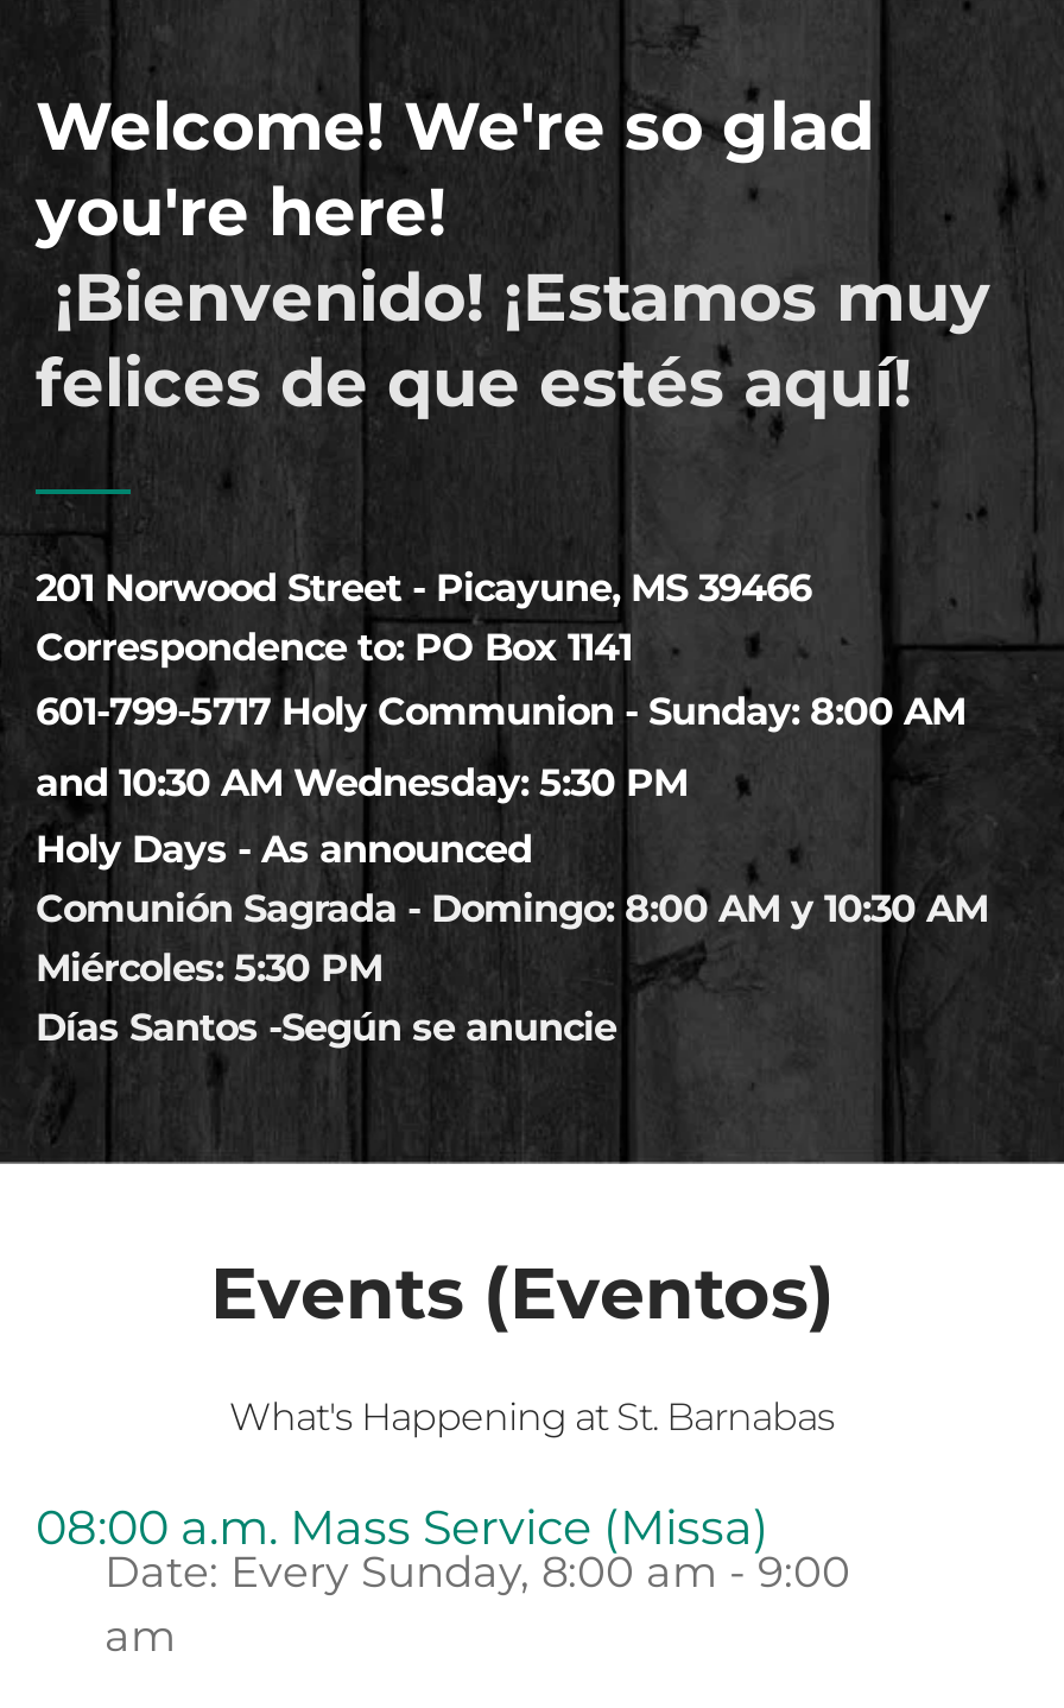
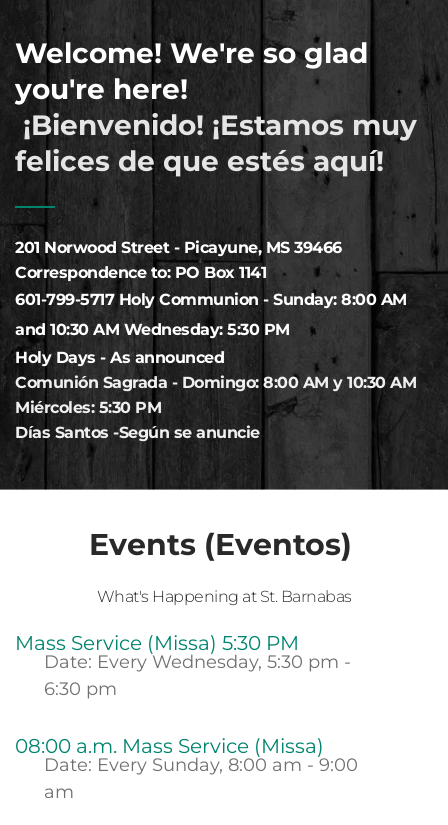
+ Mass Service (Missa) 5:30 PM
+ Date: Every Wednesday, 5:30 pm -
+ 6:30 pm
